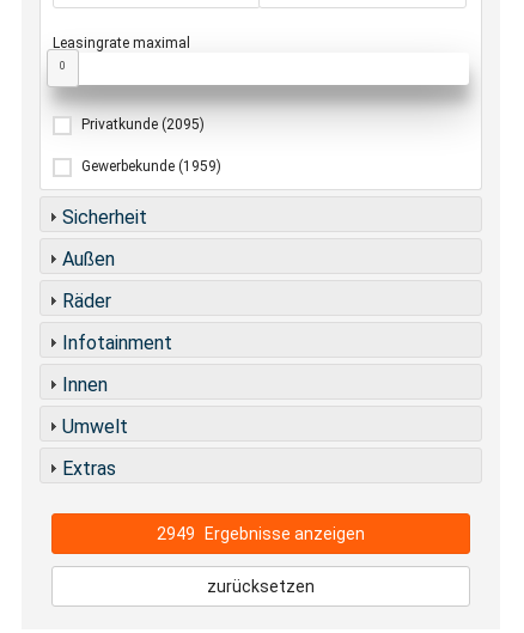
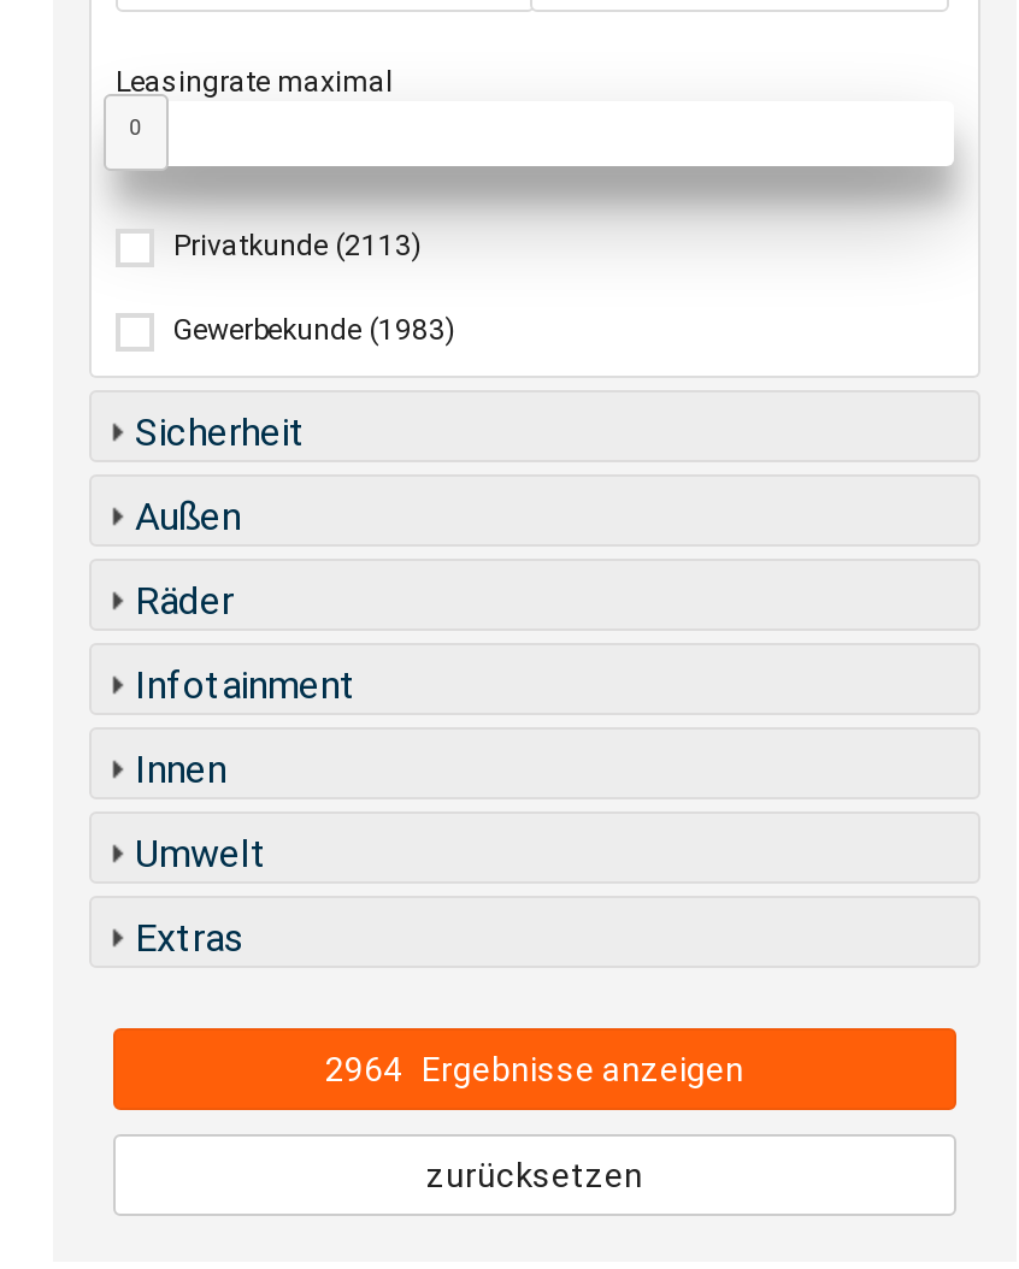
- Privatkunde (2095)
+ Privatkunde (2113)

- Gewerbekunde (1959)
+ Gewerbekunde (1983)

- 2949 Ergebnisse anzeigen
+ 2964 Ergebnisse anzeigen
